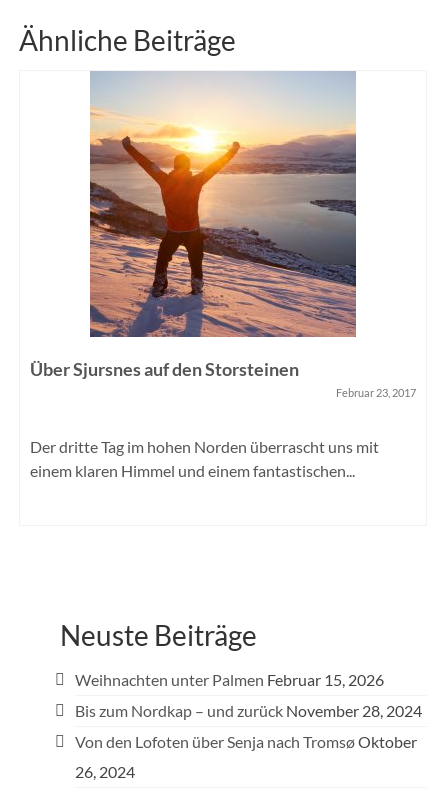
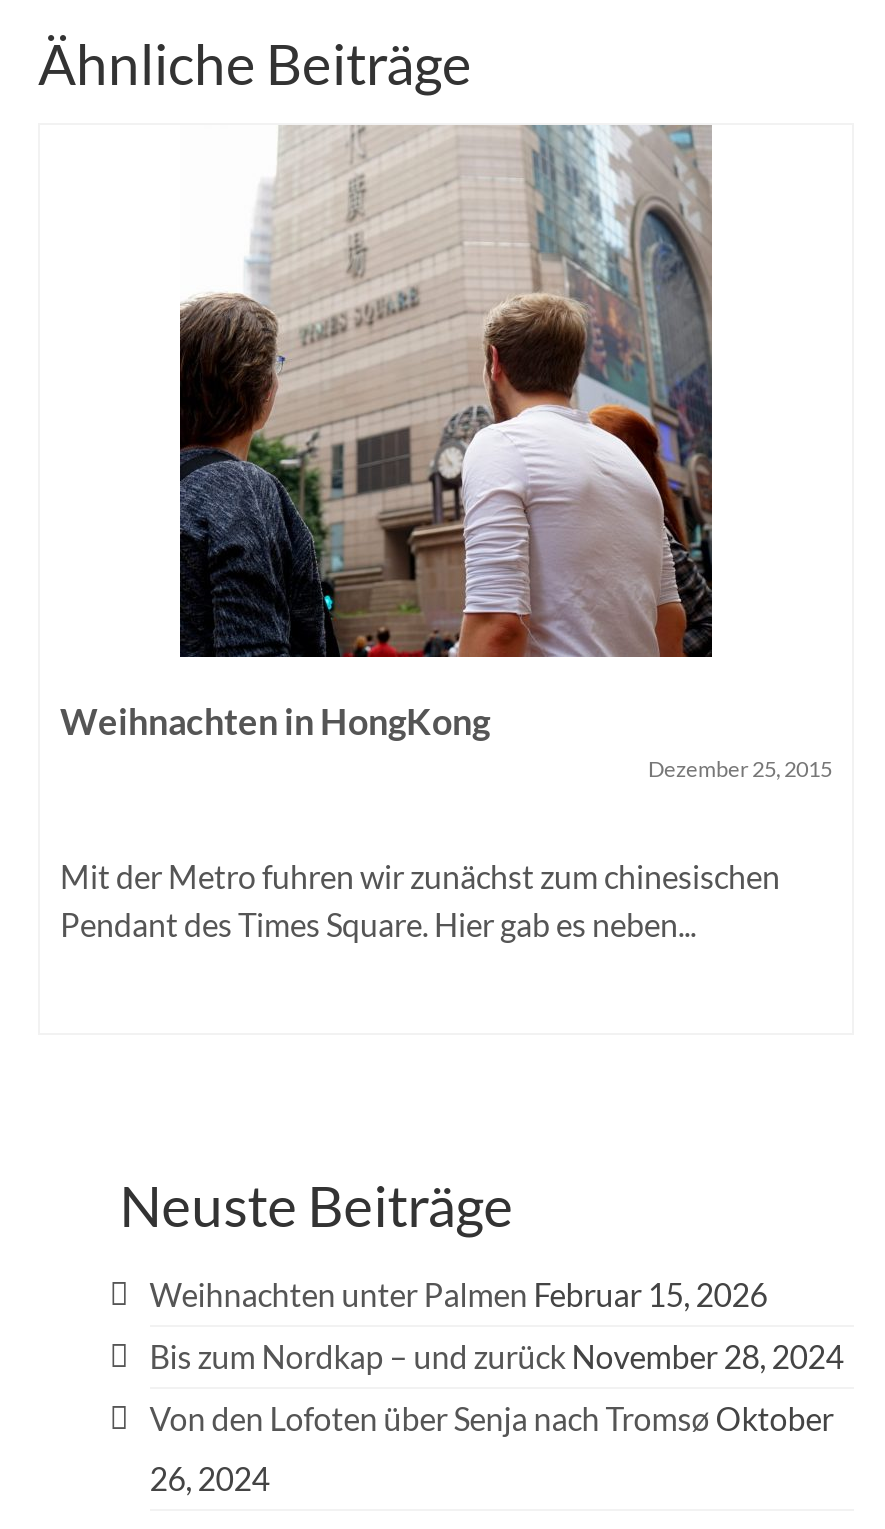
- [image]
- Über Sjursnes auf den Storsteinen
- Februar 23, 2017
+ [image]
+ Weihnachten in HongKong
+ Dezember 25, 2015

- Der dritte Tag im hohen Norden überrascht uns mit
- einem klaren Himmel und einem fantastischen...
+ Mit der Metro fuhren wir zunächst zum chinesischen
+ Pendant des Times Square. Hier gab es neben...
